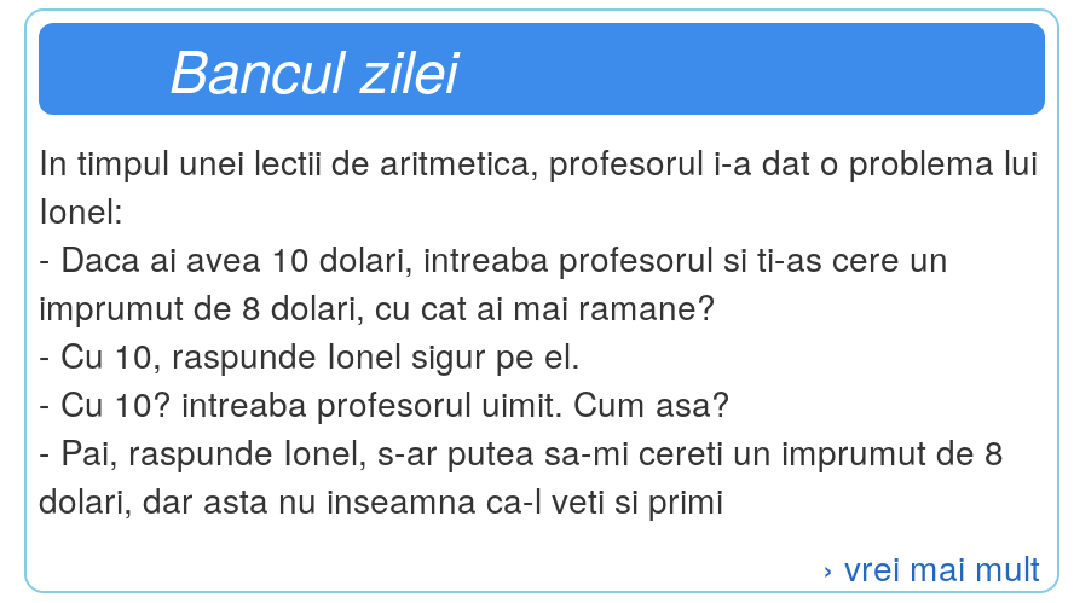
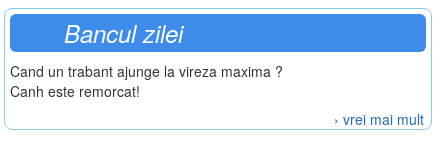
- In timpul unei lectii de aritmetica, profesorul i-a dat o problema lui
- Ionel:
- - Daca ai avea 10 dolari, intreaba profesorul si ti-as cere un
- imprumut de 8 dolari, cu cat ai mai ramane?
- - Cu 10, raspunde Ionel sigur pe el.
- - Cu 10? intreaba profesorul uimit. Cum asa?
- - Pai, raspunde Ionel, s-ar putea sa-mi cereti un imprumut de 8
- dolari, dar asta nu inseamna ca-l veti si primi
+ Cand un trabant ajunge la vireza maxima ?
+ Canh este remorcat!
